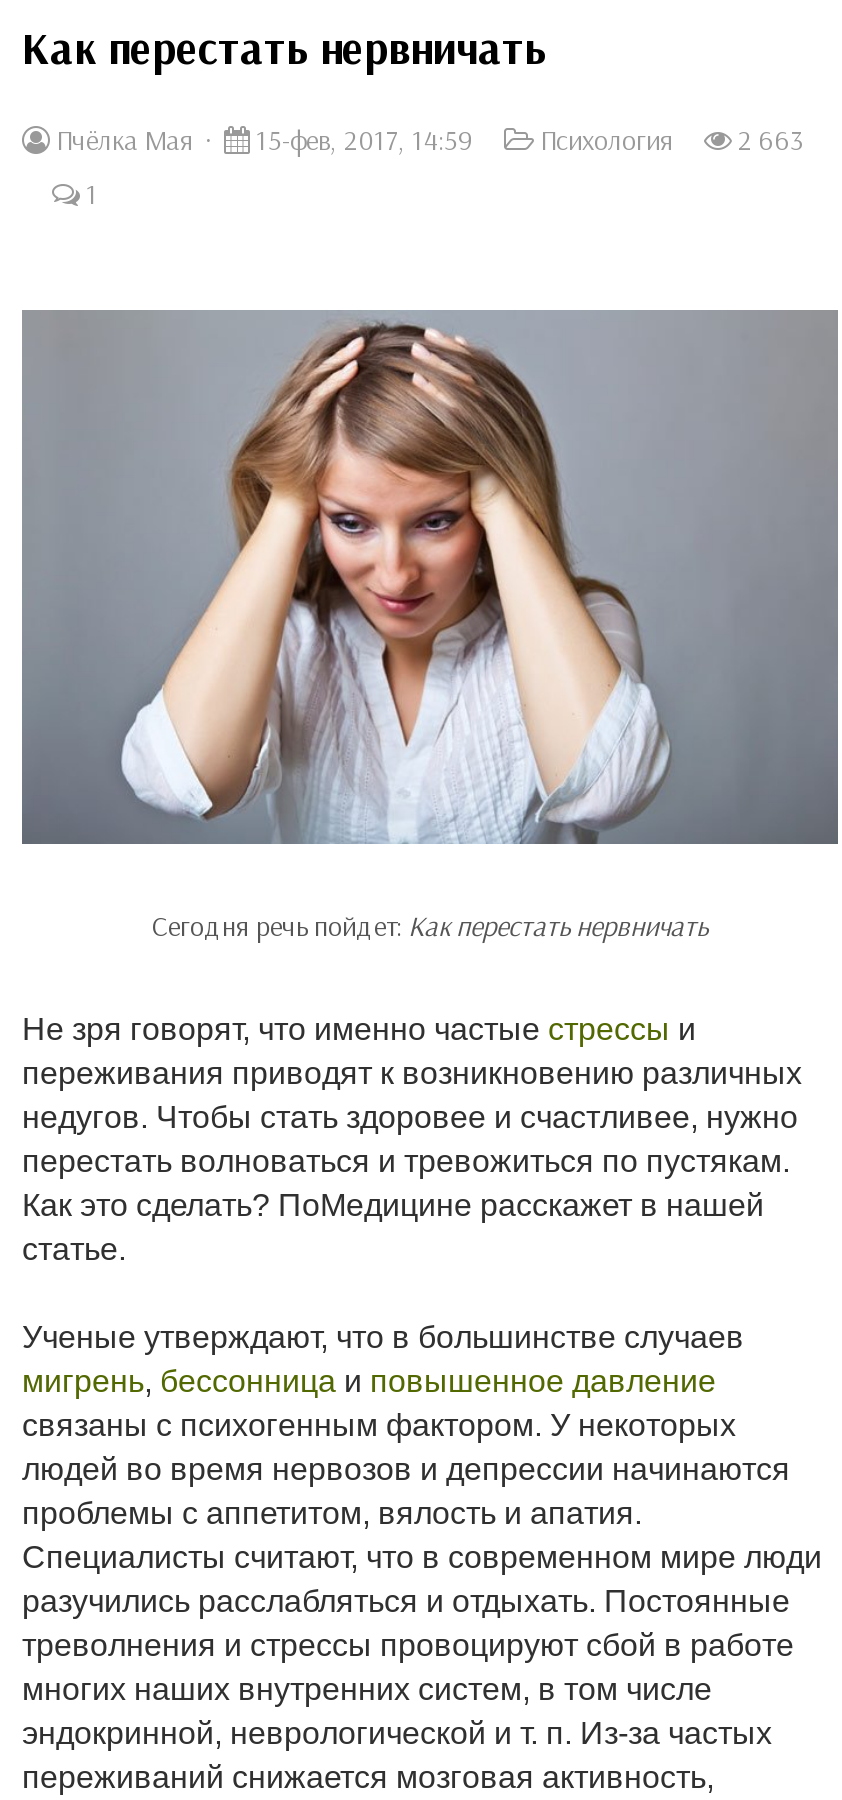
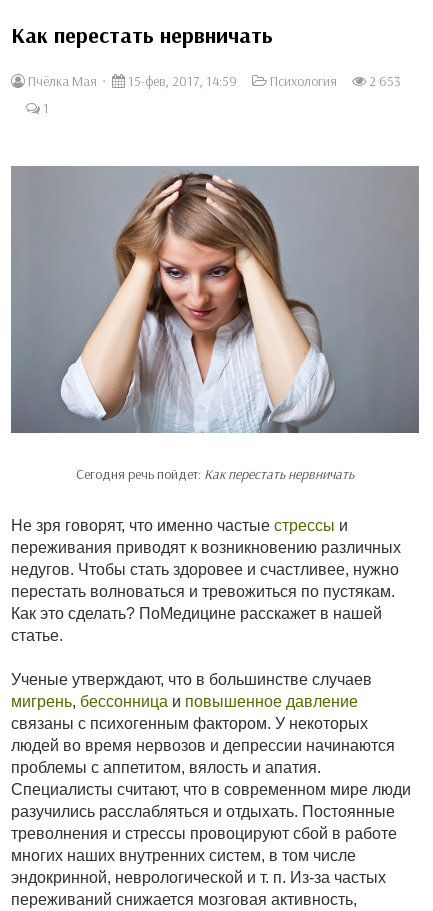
- 2 663
+ 2 653
